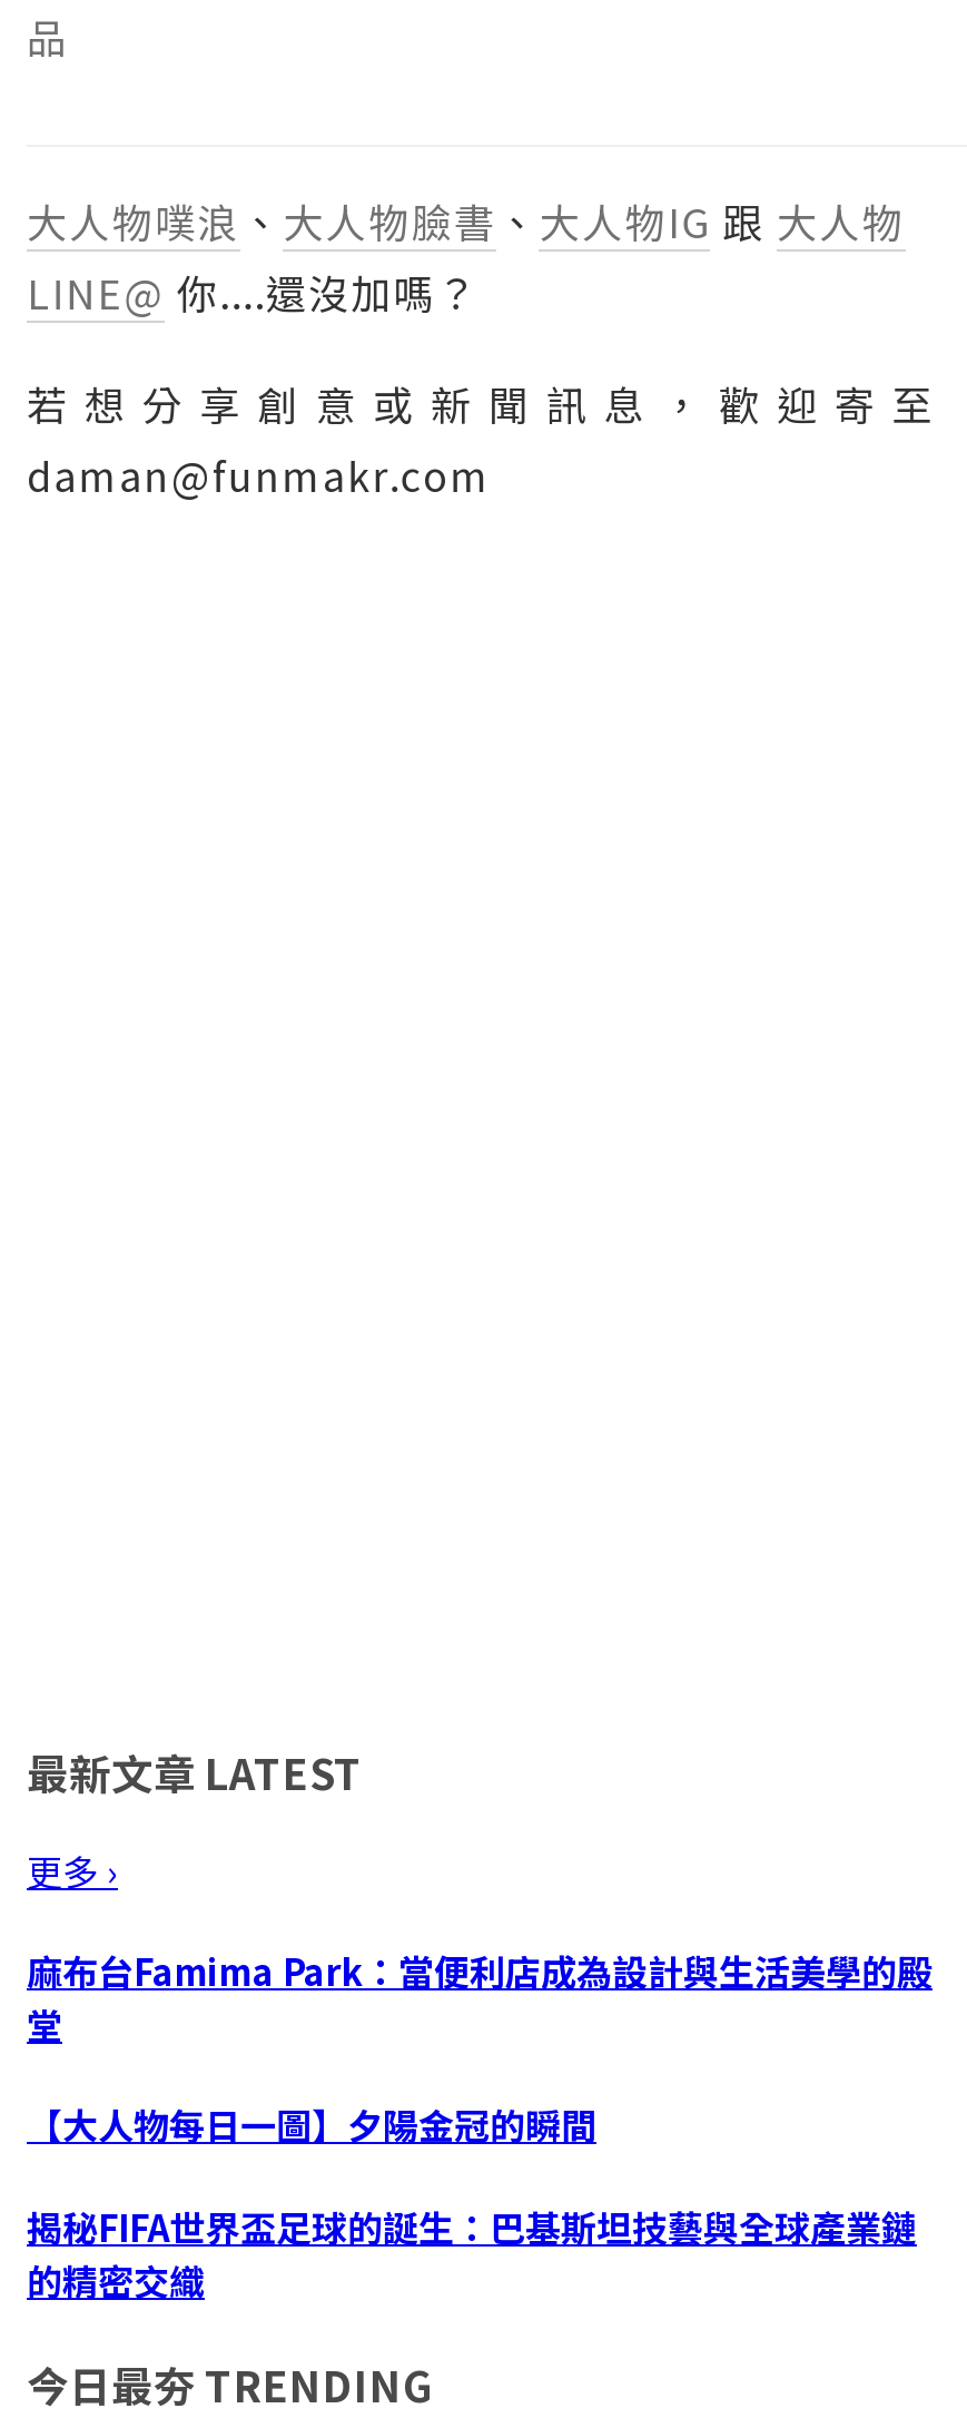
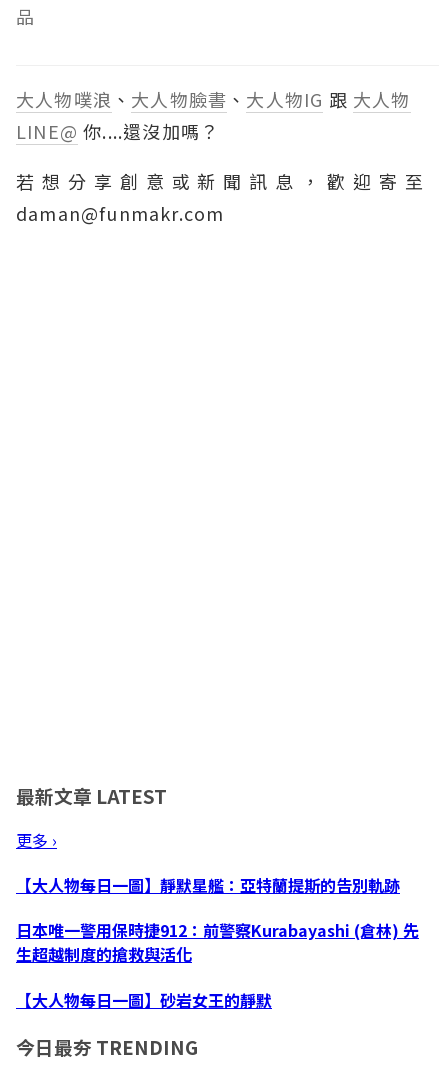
- 麻布台Famima Park：當便利店成為設計與生活美學的殿
- 堂
+ 【大人物每日一圖】靜默星艦：亞特蘭提斯的告別軌跡

- 【大人物每日一圖】夕陽金冠的瞬間
+ 日本唯一警用保時捷912：前警察Kurabayashi (倉林) 先
+ 生超越制度的搶救與活化

- 揭秘FIFA世界盃足球的誕生：巴基斯坦技藝與全球產業鏈
- 的精密交織
+ 【大人物每日一圖】砂岩女王的靜默
